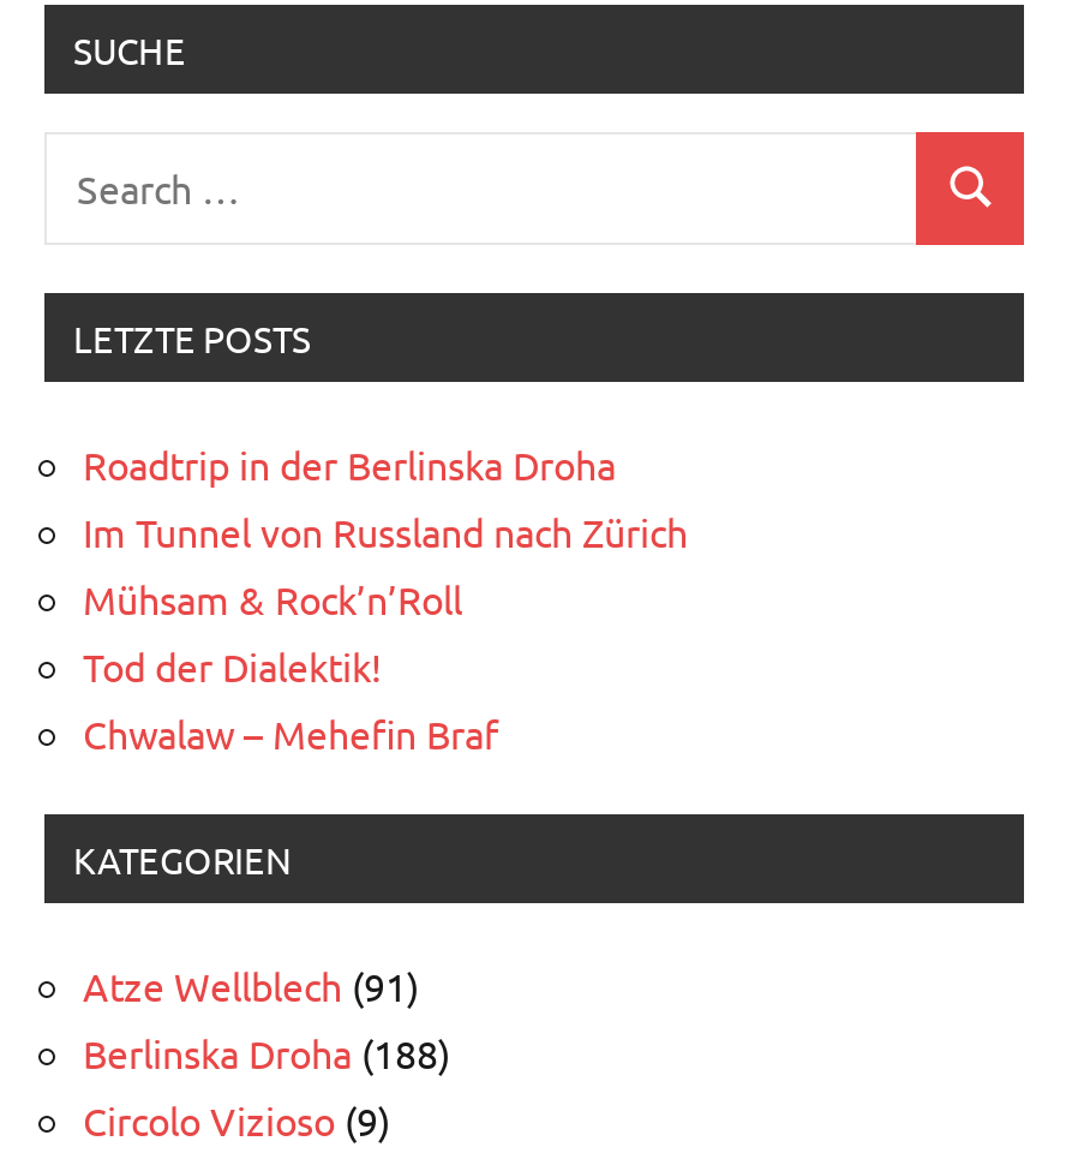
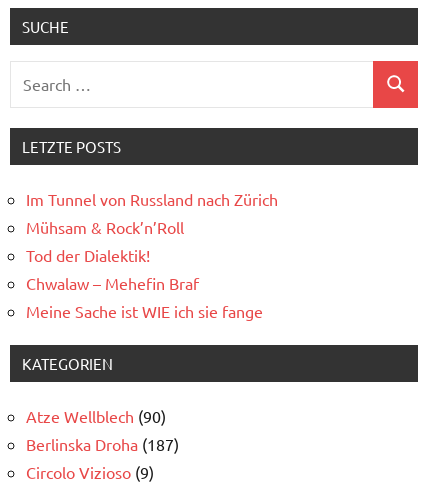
- Roadtrip in der Berlinska Droha

moved up: Im Tunnel von Russland nach Zürich | Mühsam & Rock’n’Roll | Tod der Dialektik! | Chwalaw – Mehefin Braf

+ Meine Sache ist WIE ich sie fange

- Atze Wellblech (91)
+ Atze Wellblech (90)

- Berlinska Droha (188)
+ Berlinska Droha (187)
